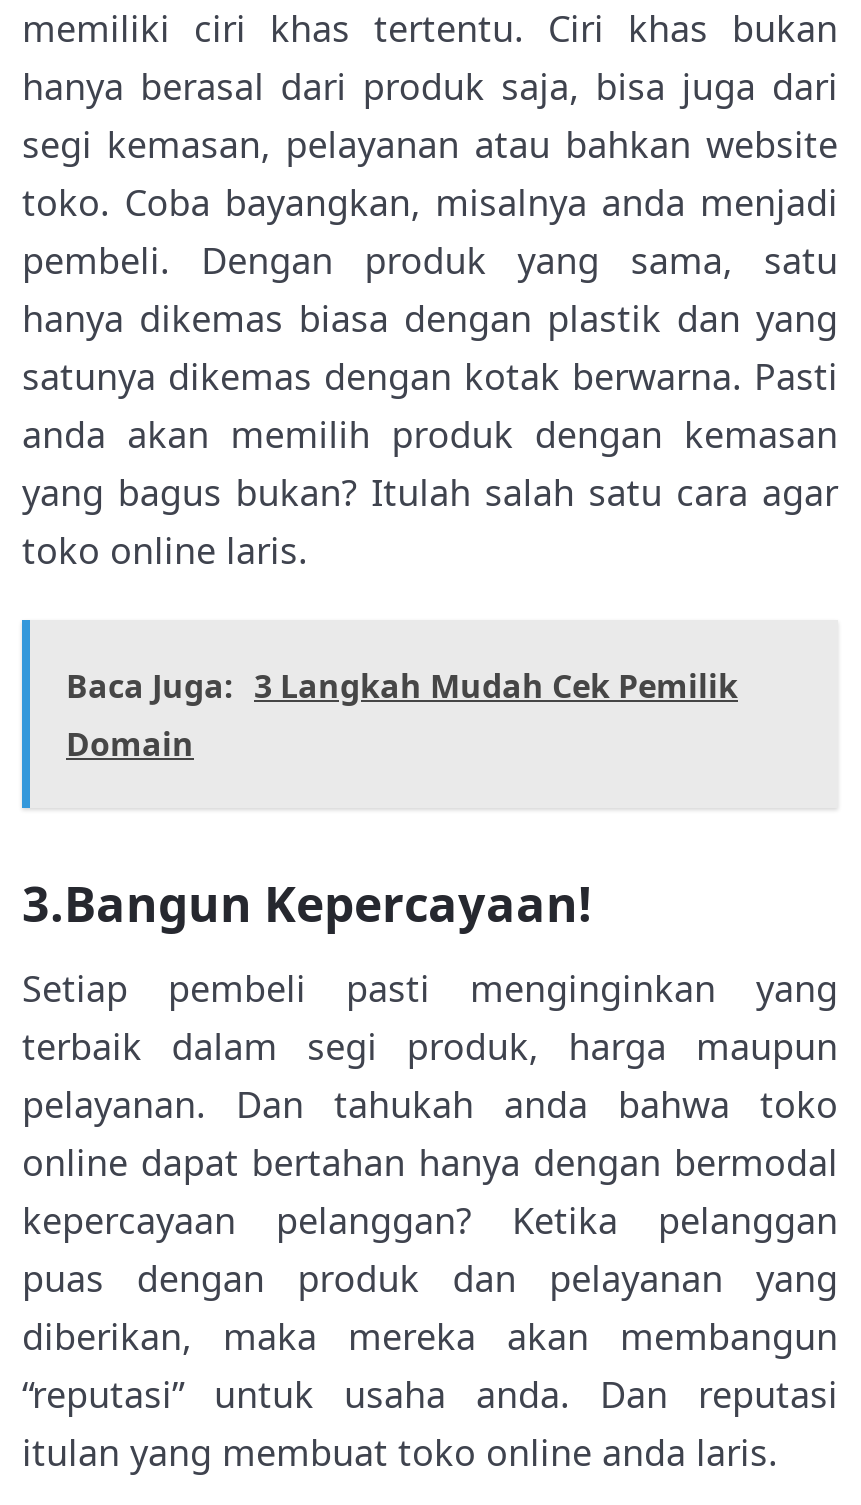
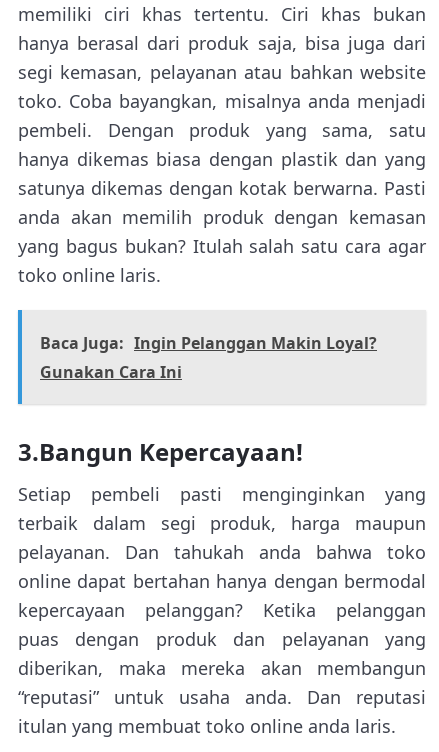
- Baca Juga: 3 Langkah Mudah Cek Pemilik
- Domain
+ Baca Juga: Ingin Pelanggan Makin Loyal?
+ Gunakan Cara Ini
